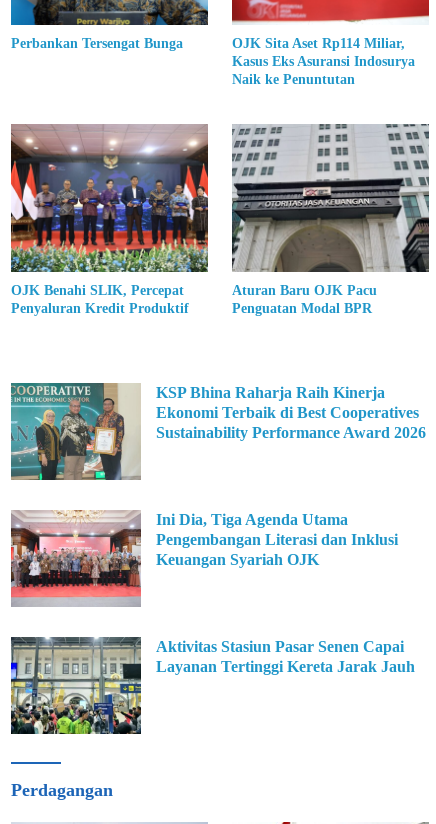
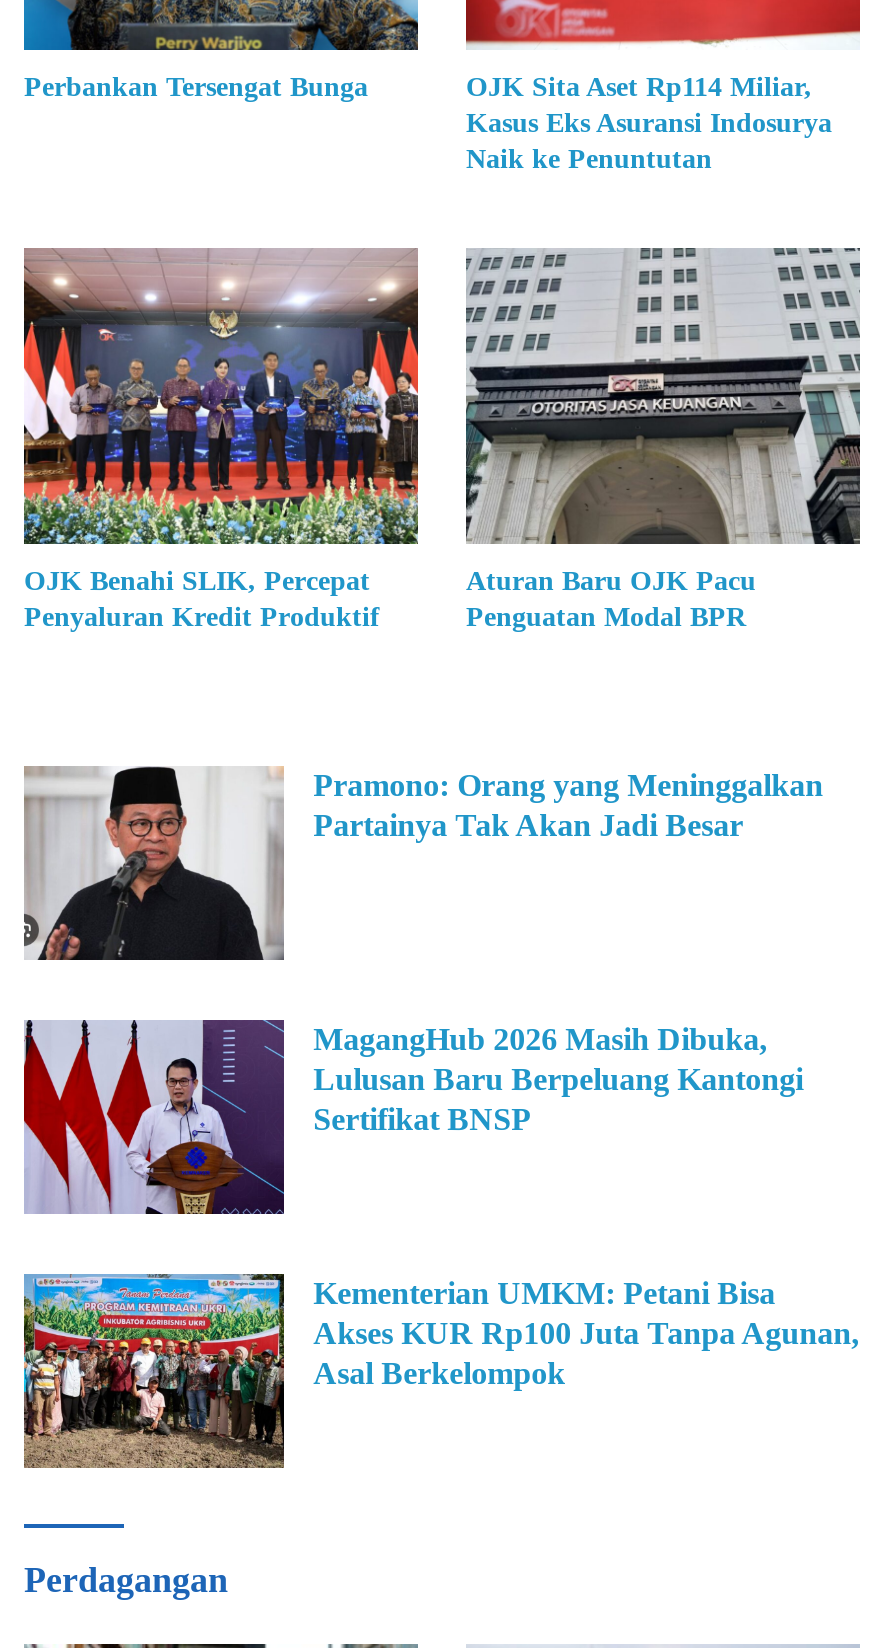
- [image]
- KSP Bhina Raharja Raih Kinerja
- Ekonomi Terbaik di Best Cooperatives
- Sustainability Performance Award 2026
+ [image]
+ Pramono: Orang yang Meninggalkan
+ Partainya Tak Akan Jadi Besar

- [image]
- Ini Dia, Tiga Agenda Utama
- Pengembangan Literasi dan Inklusi
- Keuangan Syariah OJK
+ [image]
+ MagangHub 2026 Masih Dibuka,
+ Lulusan Baru Berpeluang Kantongi
+ Sertifikat BNSP

- [image]
- Aktivitas Stasiun Pasar Senen Capai
- Layanan Tertinggi Kereta Jarak Jauh
+ [image]
+ Kementerian UMKM: Petani Bisa
+ Akses KUR Rp100 Juta Tanpa Agunan,
+ Asal Berkelompok
